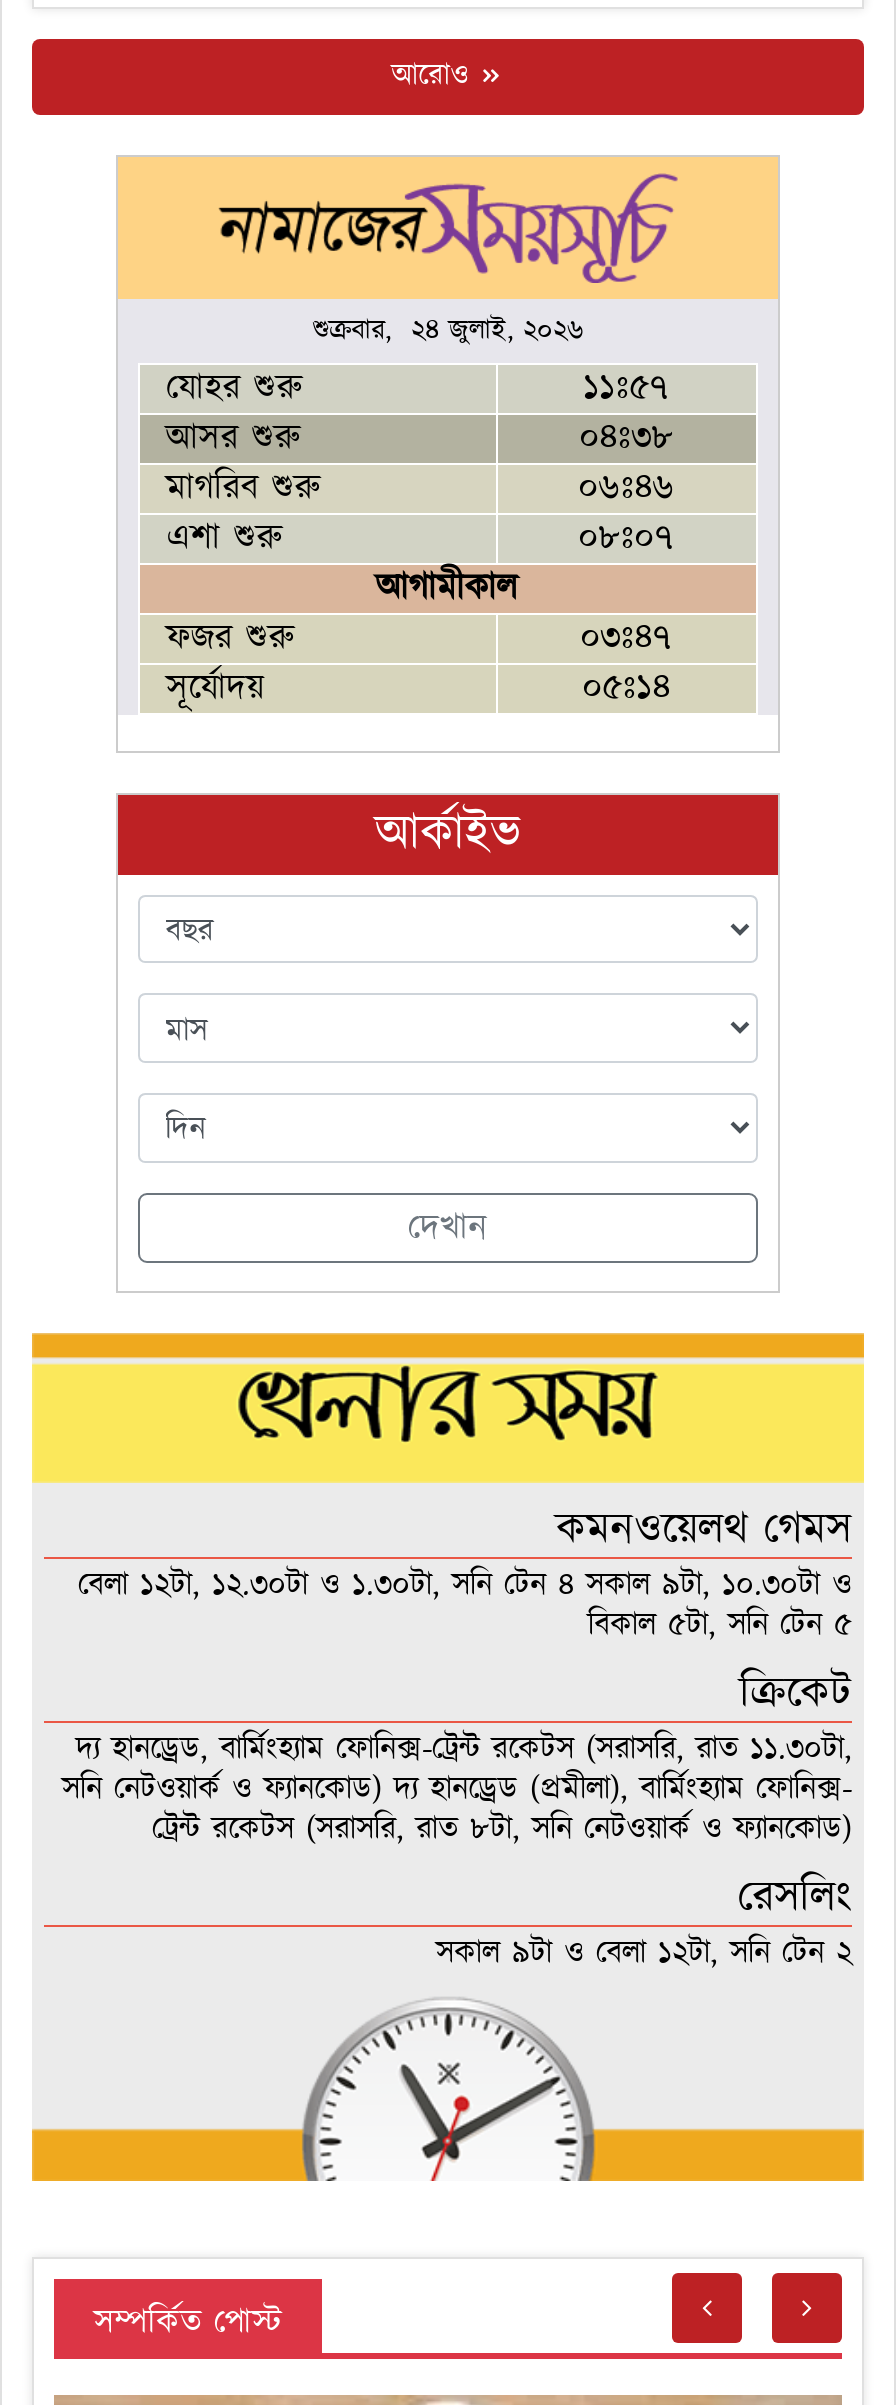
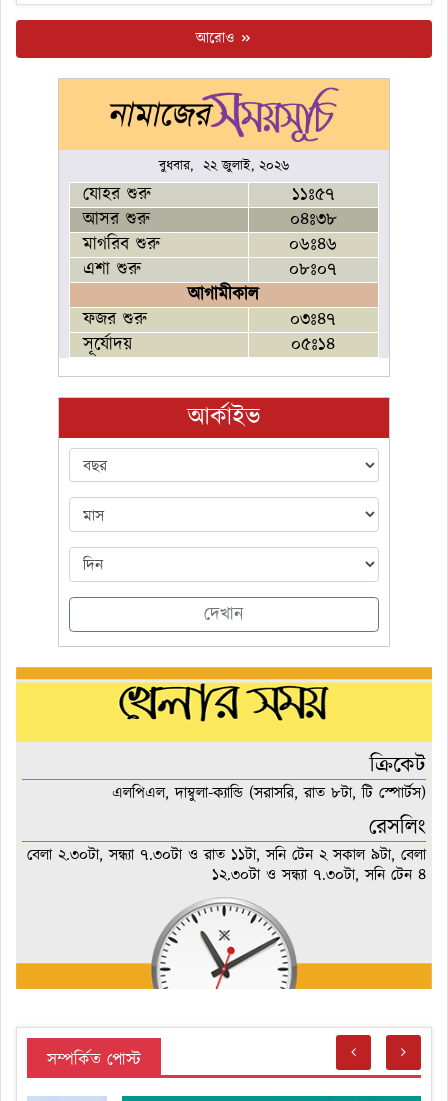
- শুক্রবার, ২৪ জুলাই, ২০২৬
+ বুধবার, ২২ জুলাই, ২০২৬

- কমনওয়েলথ গেমস
- বেলা ১২টা, ১২.৩০টা ও ১.৩০টা, সনি টেন ৪ সকাল ৯টা, ১০.৩০টা ও
- বিকাল ৫টা, সনি টেন ৫

- দ্য হানড্রেড, বার্মিংহ্যাম ফোনিক্স-ট্রেন্ট রকেটস (সরাসরি, রাত ১১.৩০টা,
- সনি নেটওয়ার্ক ও ফ্যানকোড) দ্য হানড্রেড (প্রমীলা), বার্মিংহ্যাম ফোনিক্স-
- ট্রেন্ট রকেটস (সরাসরি, রাত ৮টা, সনি নেটওয়ার্ক ও ফ্যানকোড)
+ এলপিএল, দাম্বুলা-ক্যান্ডি (সরাসরি, রাত ৮টা, টি স্পোর্টস)

moved up: রেসলিং

- সকাল ৯টা ও বেলা ১২টা, সনি টেন ২
+ বেলা ২.৩০টা, সন্ধ্যা ৭.৩০টা ও রাত ১১টা, সনি টেন ২ সকাল ৯টা, বেলা
+ ১২.৩০টা ও সন্ধ্যা ৭.৩০টা, সনি টেন ৪
